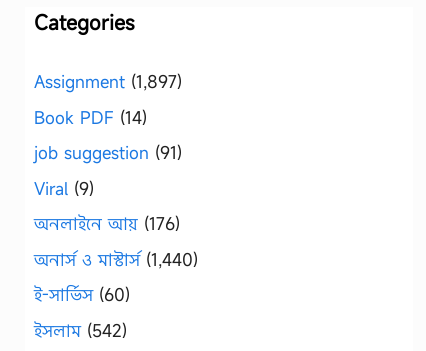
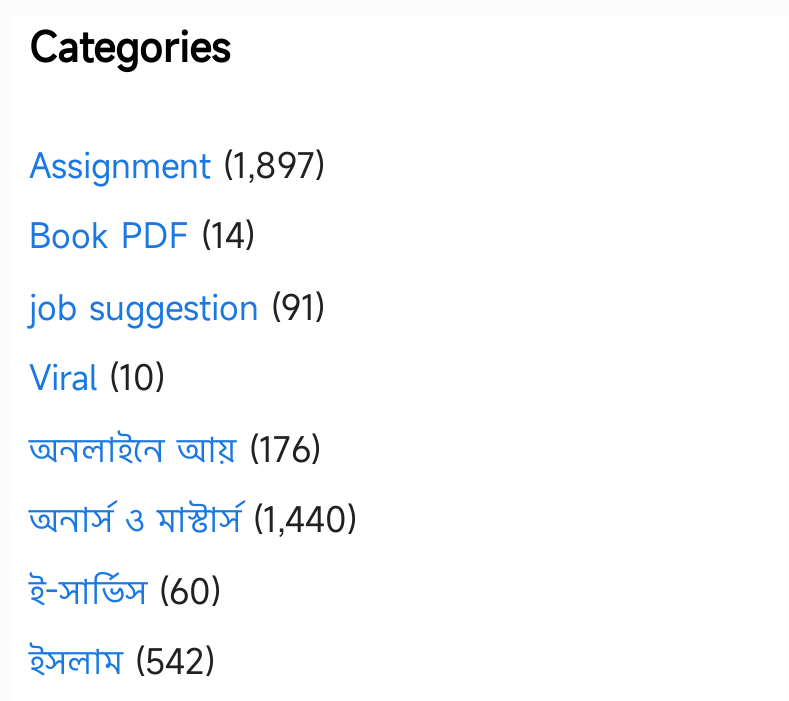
- Viral (9)
+ Viral (10)
